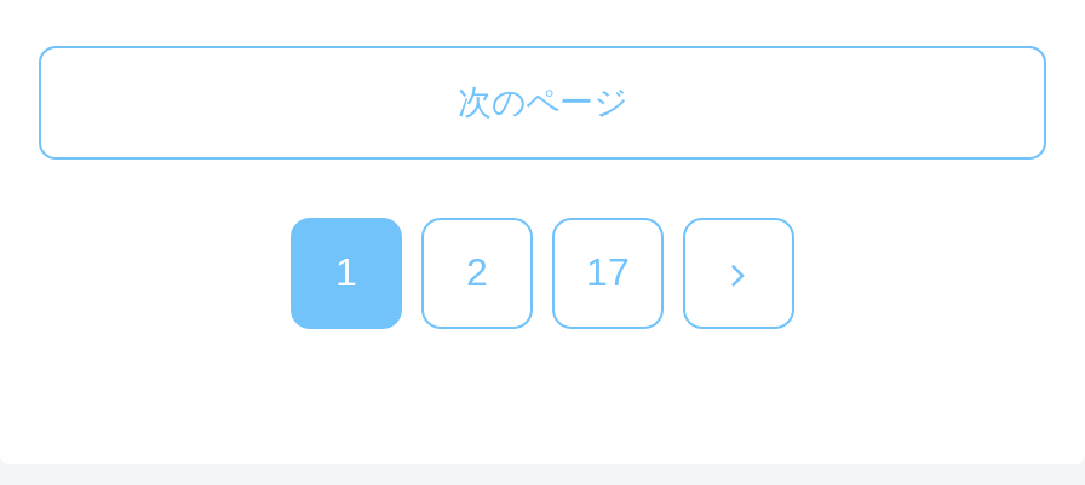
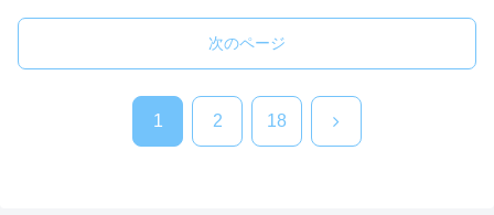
- 17
+ 18
